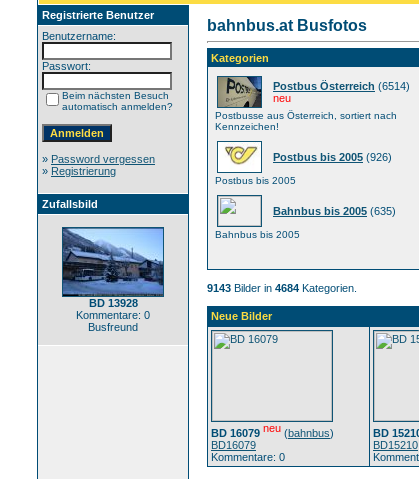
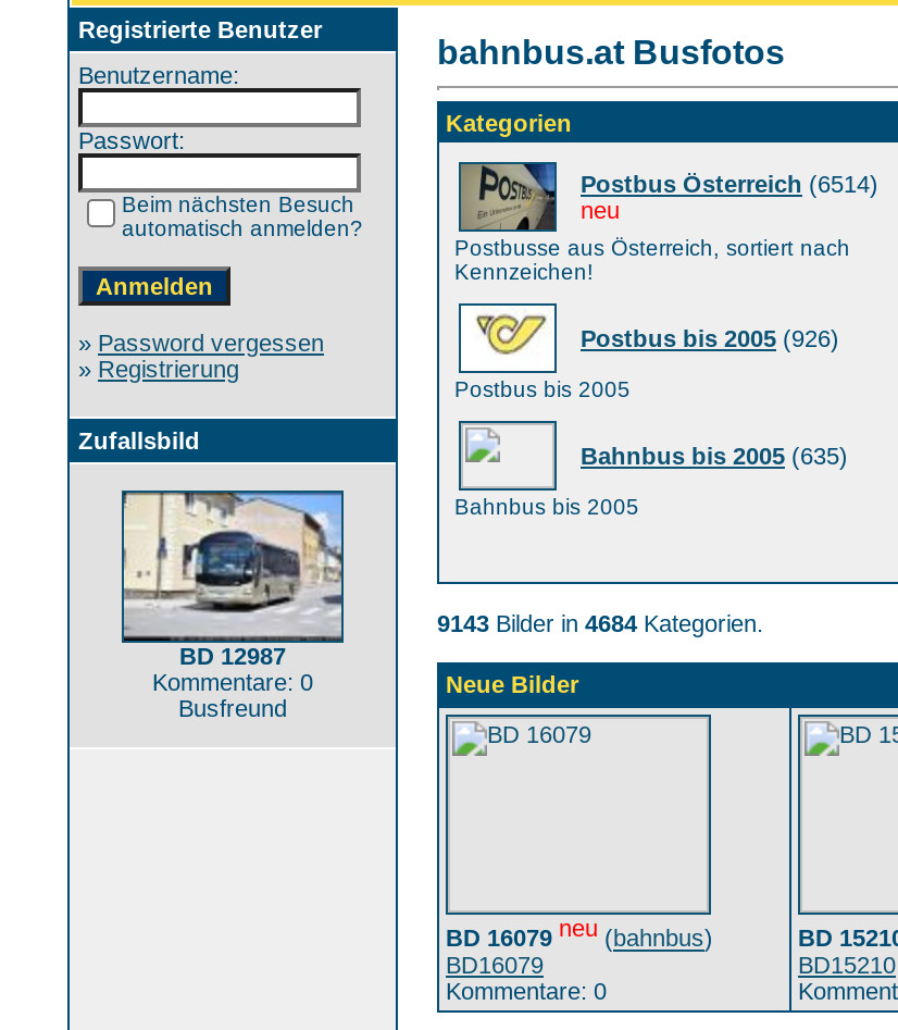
- [image]
- BD 13928
+ [image]
+ BD 12987
